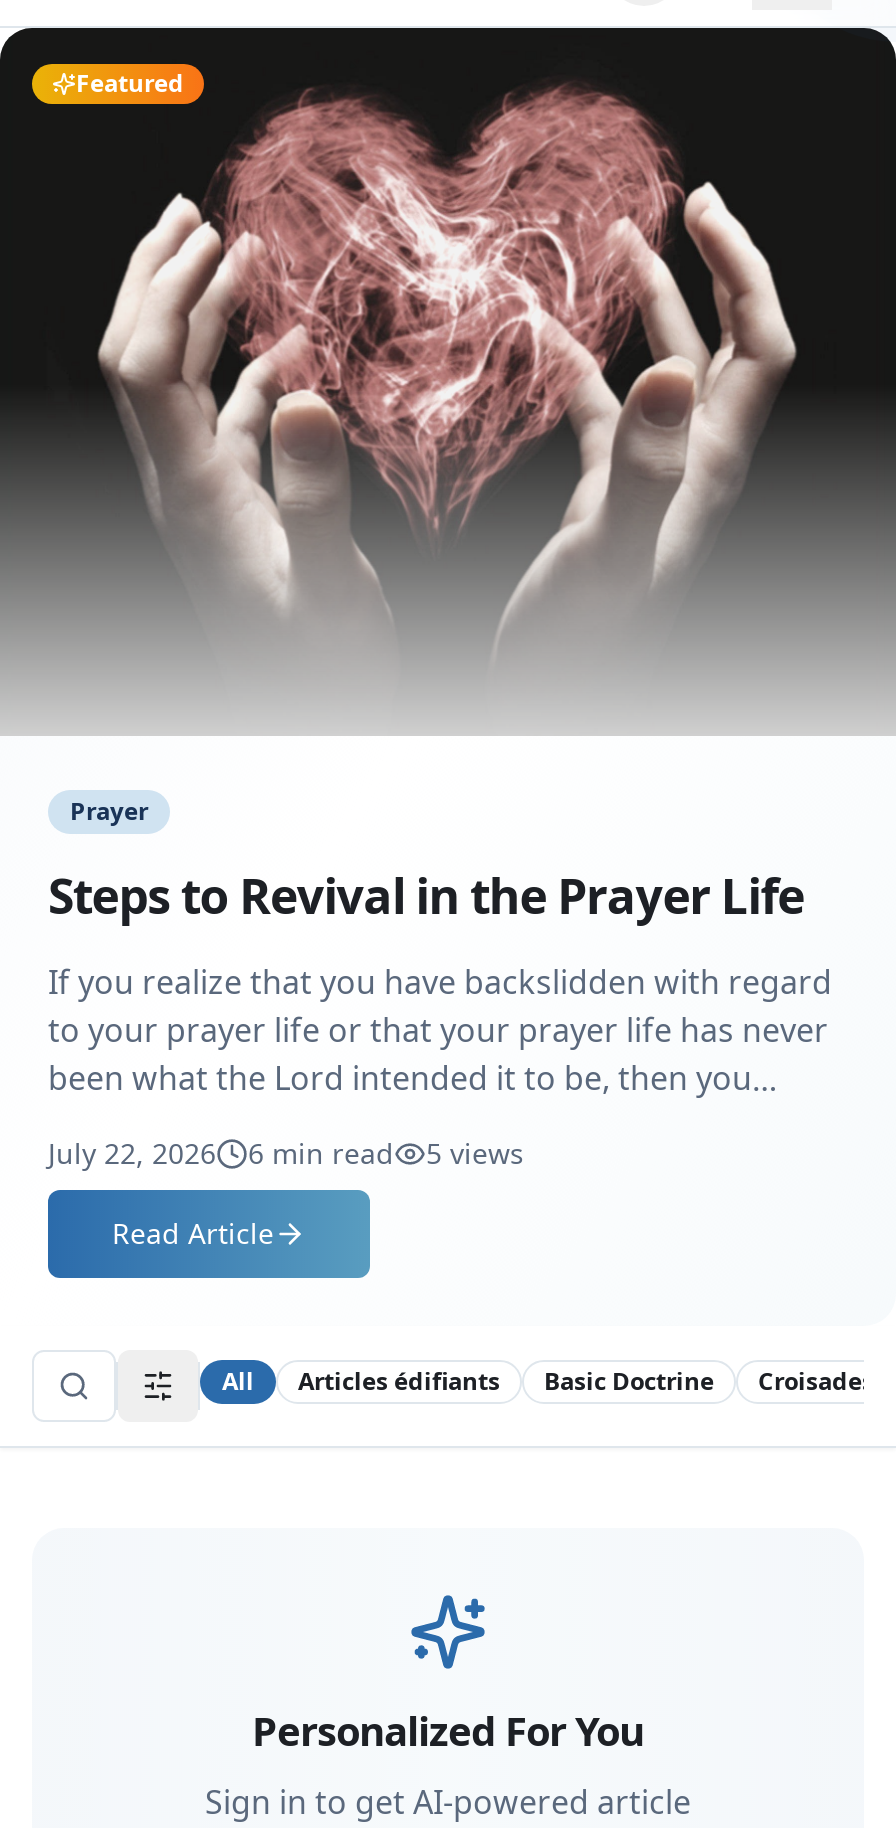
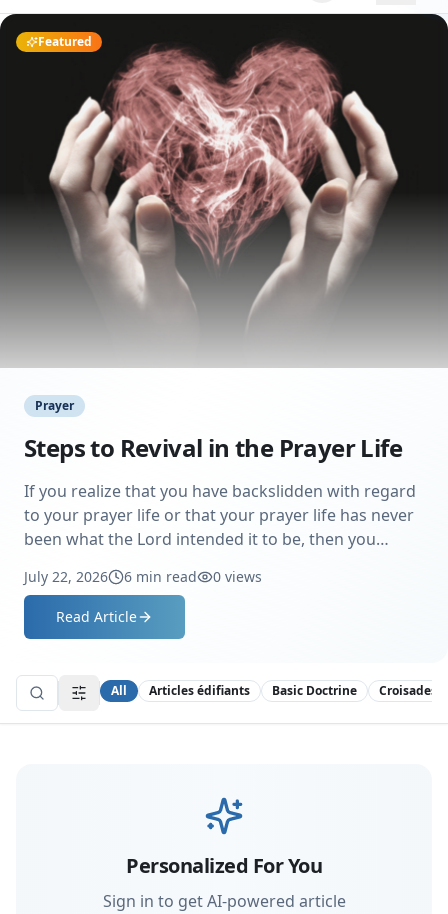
- 5 views
+ 0 views
